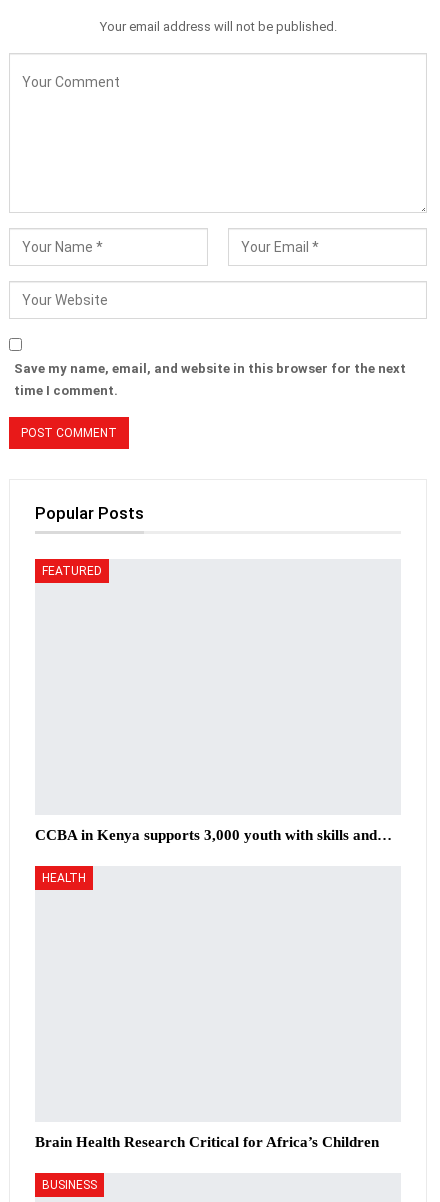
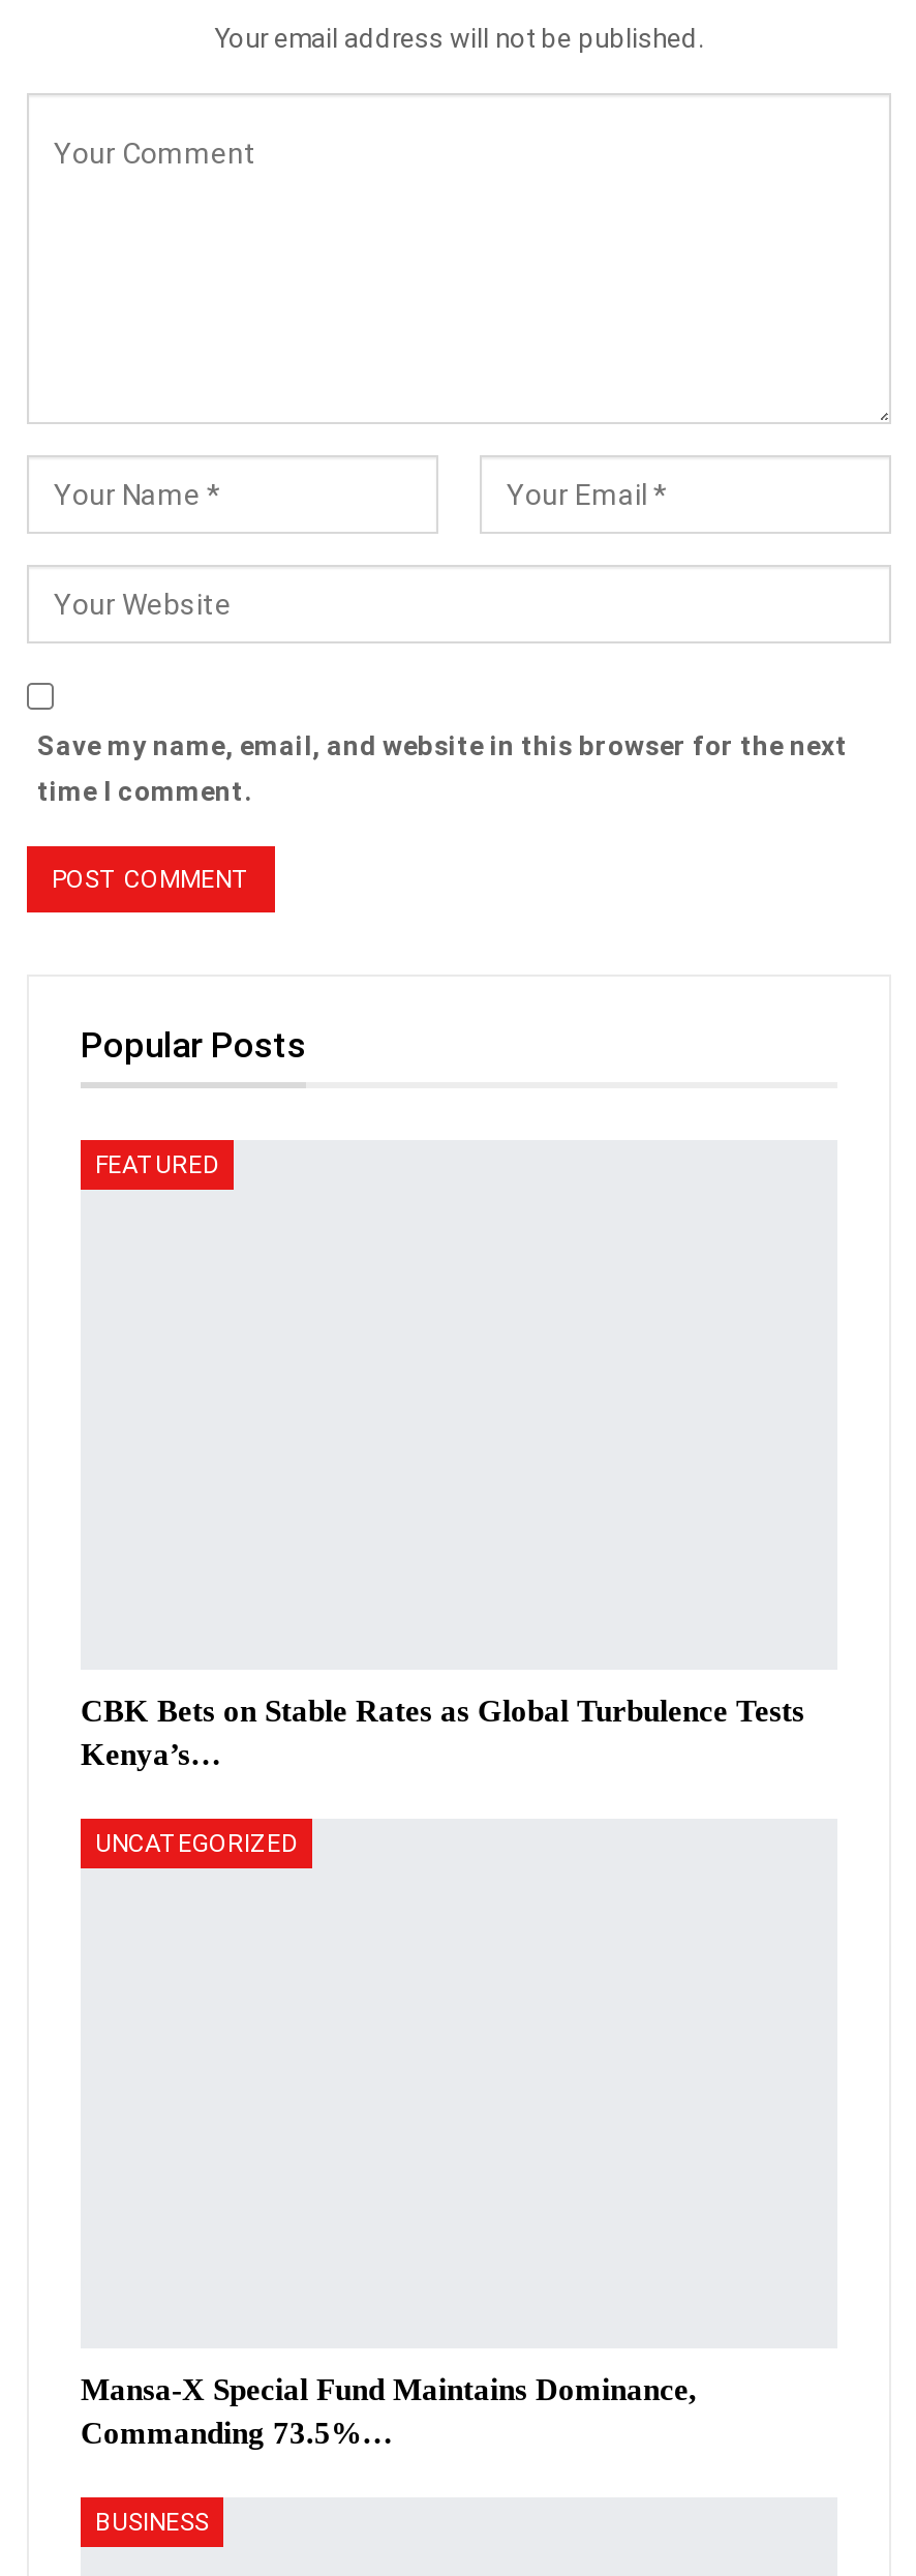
- CCBA in Kenya supports 3,000 youth with skills and…
+ CBK Bets on Stable Rates as Global Turbulence Tests
+ Kenya’s…

- HEALTH
+ UNCATEGORIZED

- Brain Health Research Critical for Africa’s Children
+ Mansa-X Special Fund Maintains Dominance,
+ Commanding 73.5%…
